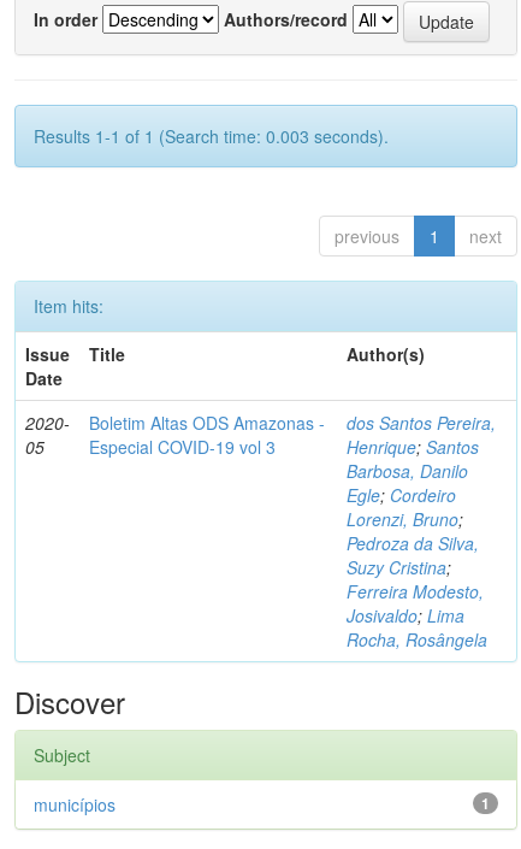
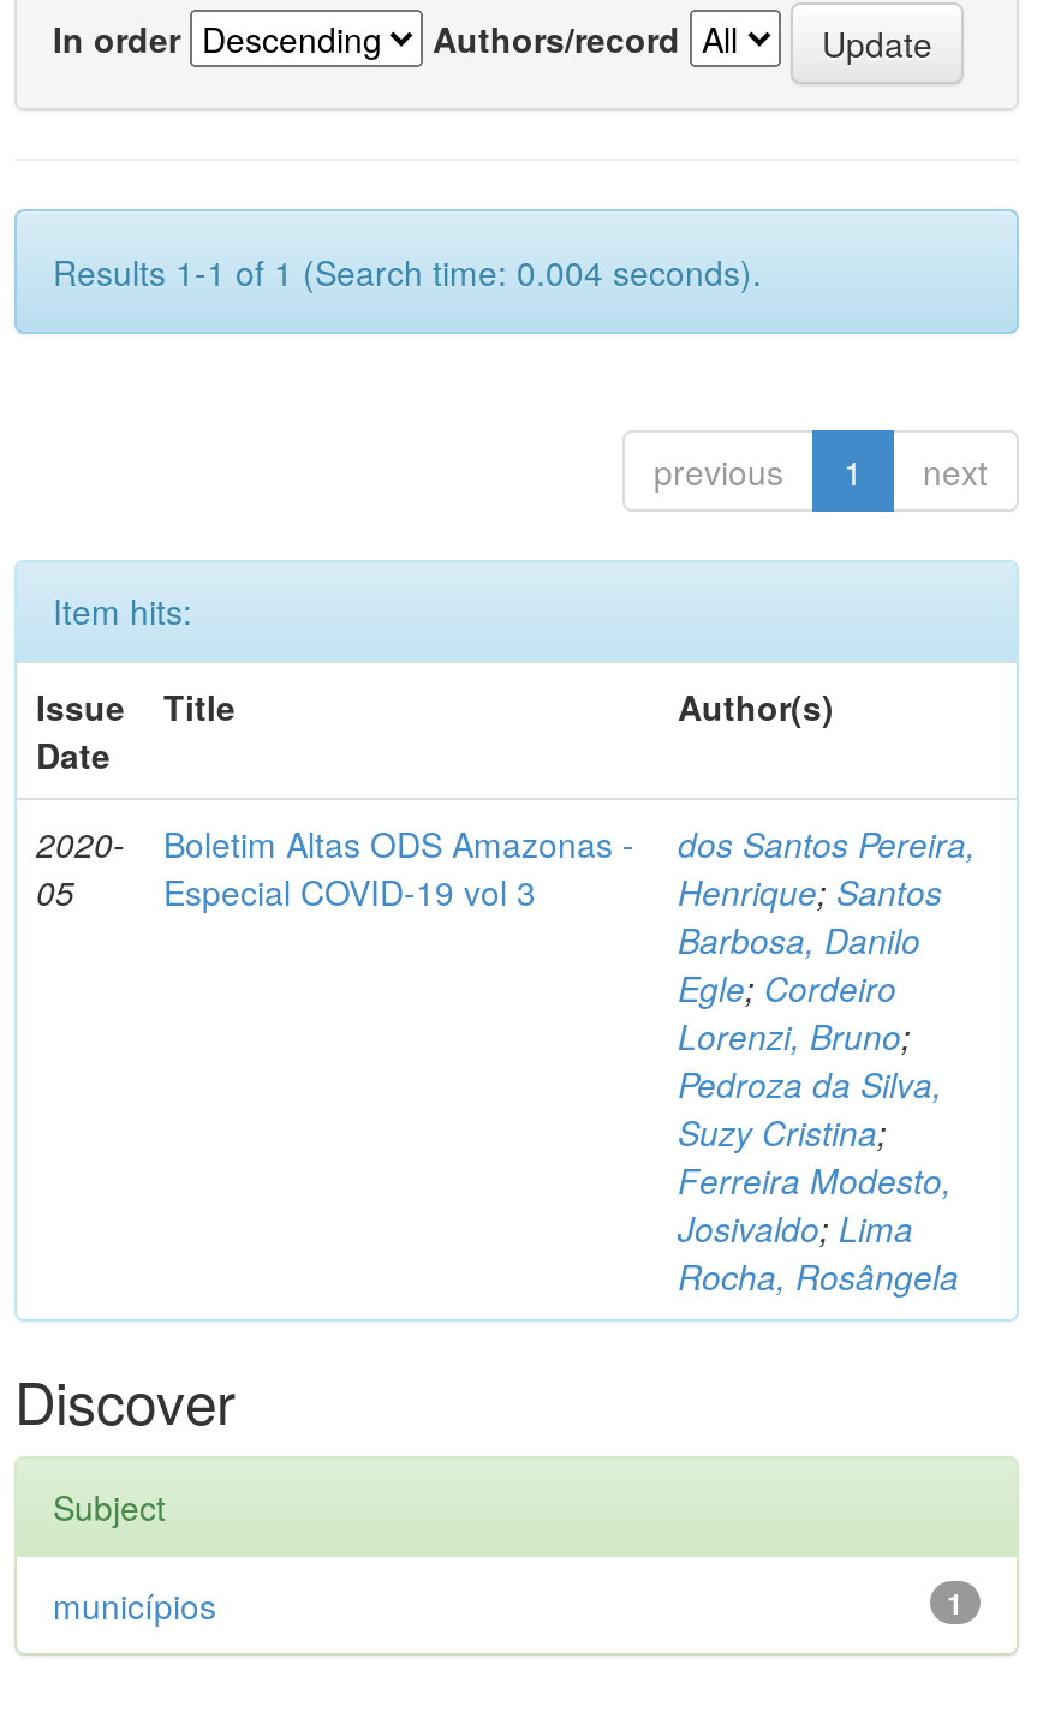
- Results 1-1 of 1 (Search time: 0.003 seconds).
+ Results 1-1 of 1 (Search time: 0.004 seconds).
